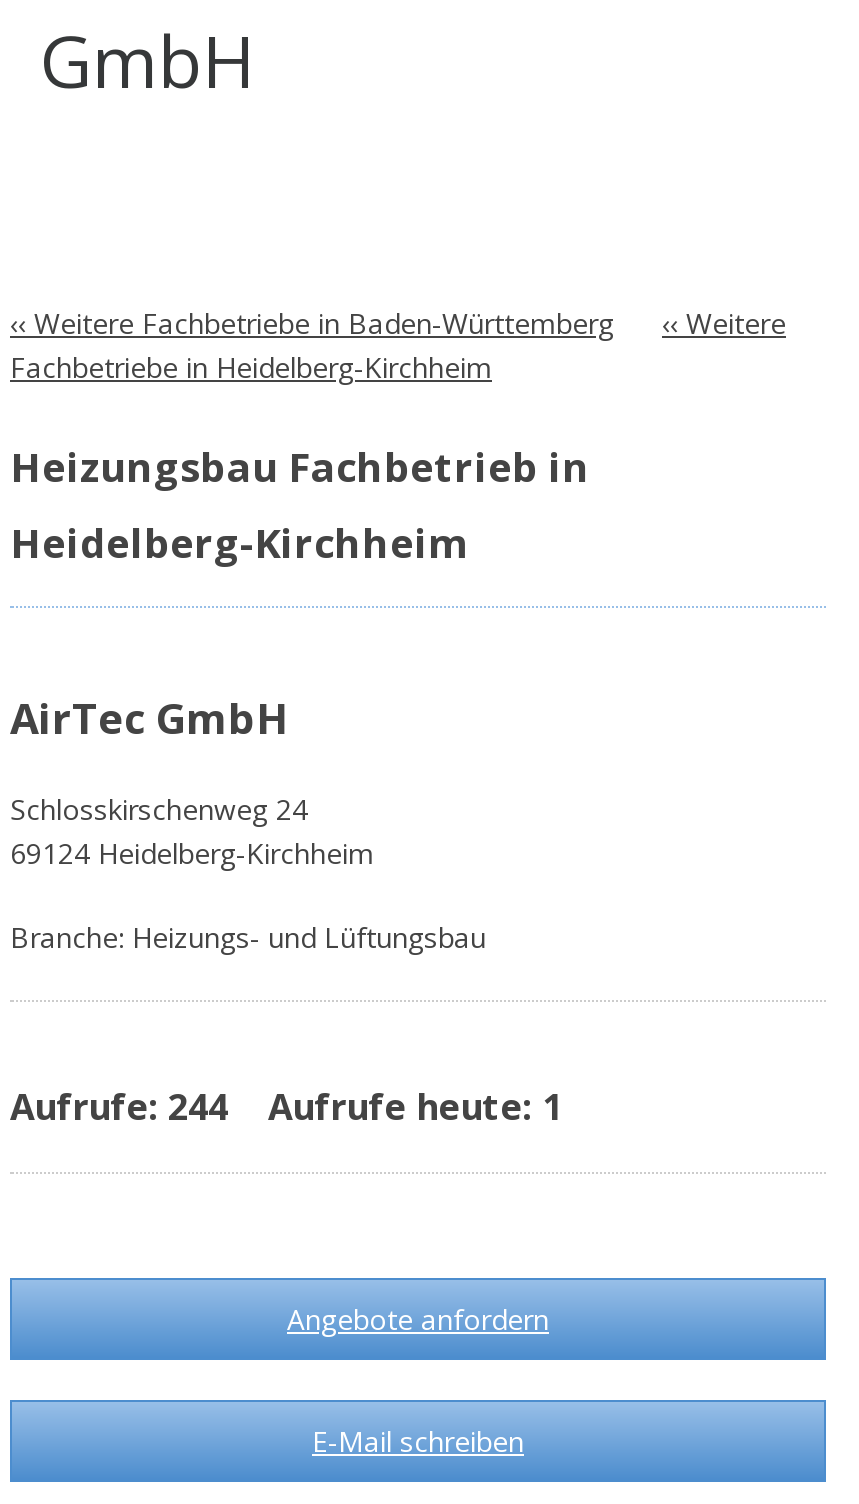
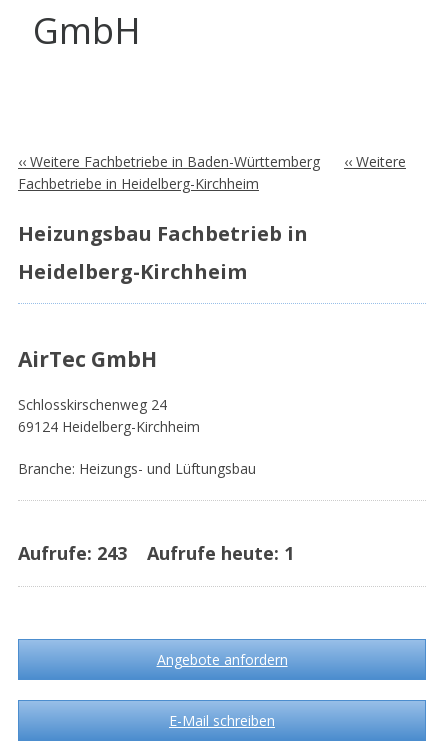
- Aufrufe: 244 Aufrufe heute: 1
+ Aufrufe: 243 Aufrufe heute: 1
